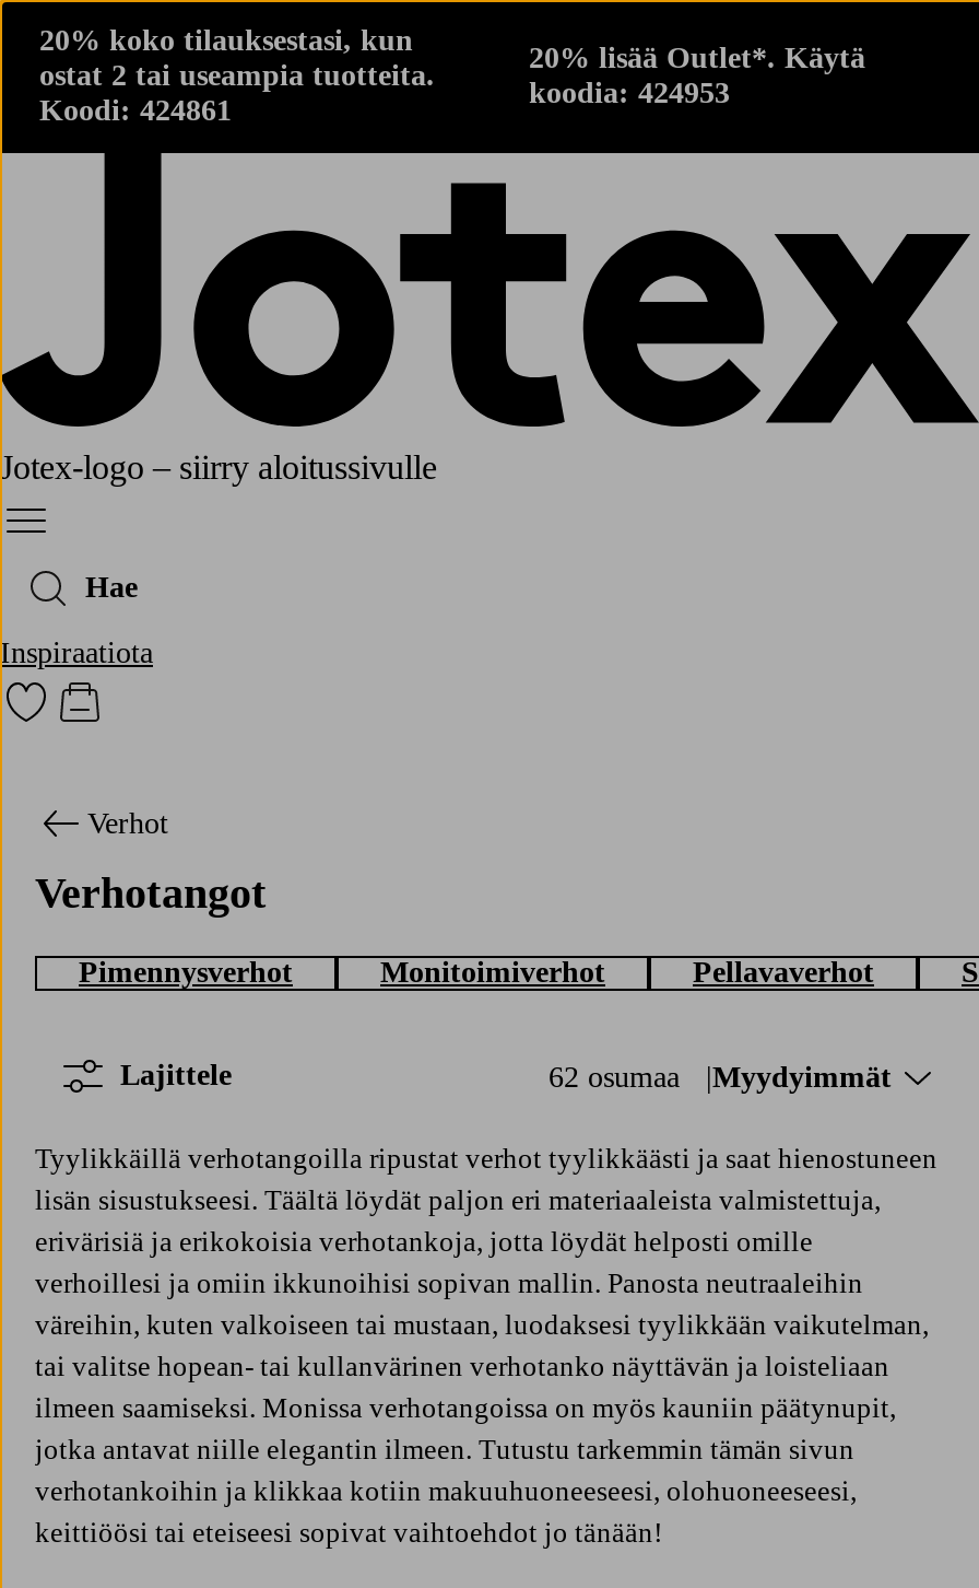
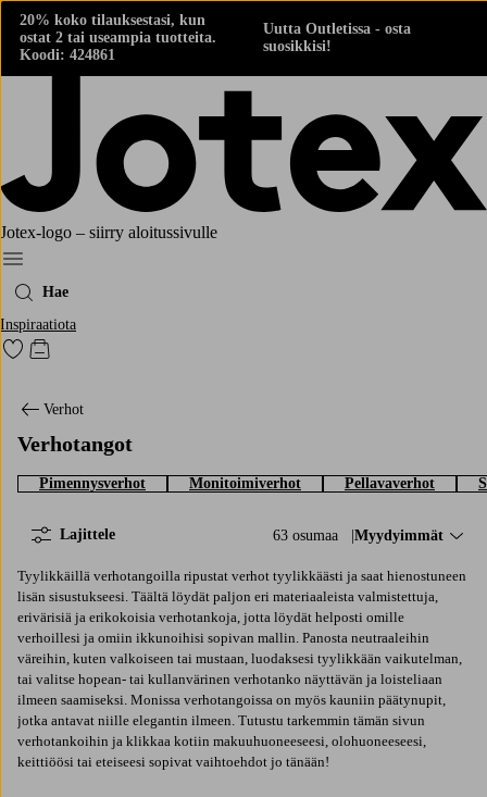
- 20% lisää Outlet*. Käytä
- koodia: 424953
+ Uutta Outletissa - osta
+ suosikkisi!

- 62 osumaa
+ 63 osumaa
